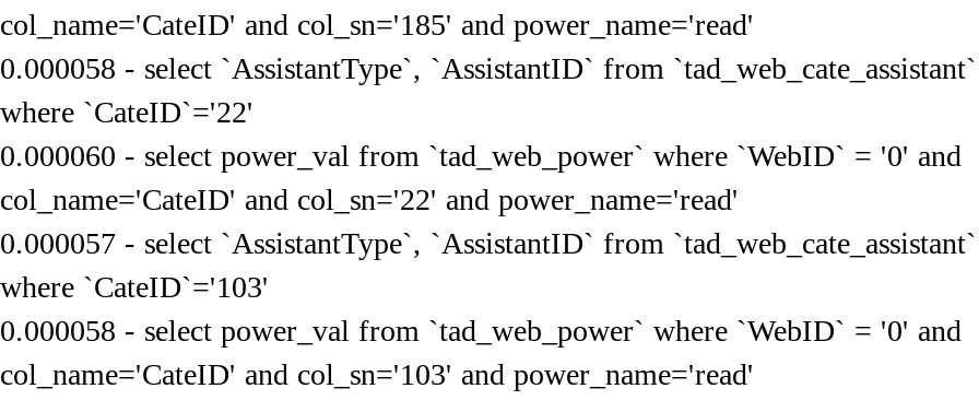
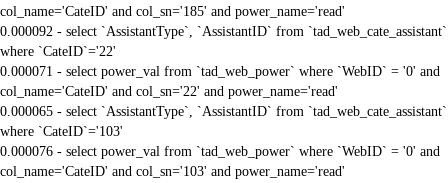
- 0.000058 - select `AssistantType`, `AssistantID` from `tad_web_cate_assistant`
+ 0.000092 - select `AssistantType`, `AssistantID` from `tad_web_cate_assistant`

- 0.000060 - select power_val from `tad_web_power` where `WebID` = '0' and
+ 0.000071 - select power_val from `tad_web_power` where `WebID` = '0' and

- 0.000057 - select `AssistantType`, `AssistantID` from `tad_web_cate_assistant`
+ 0.000065 - select `AssistantType`, `AssistantID` from `tad_web_cate_assistant`

- 0.000058 - select power_val from `tad_web_power` where `WebID` = '0' and
+ 0.000076 - select power_val from `tad_web_power` where `WebID` = '0' and
